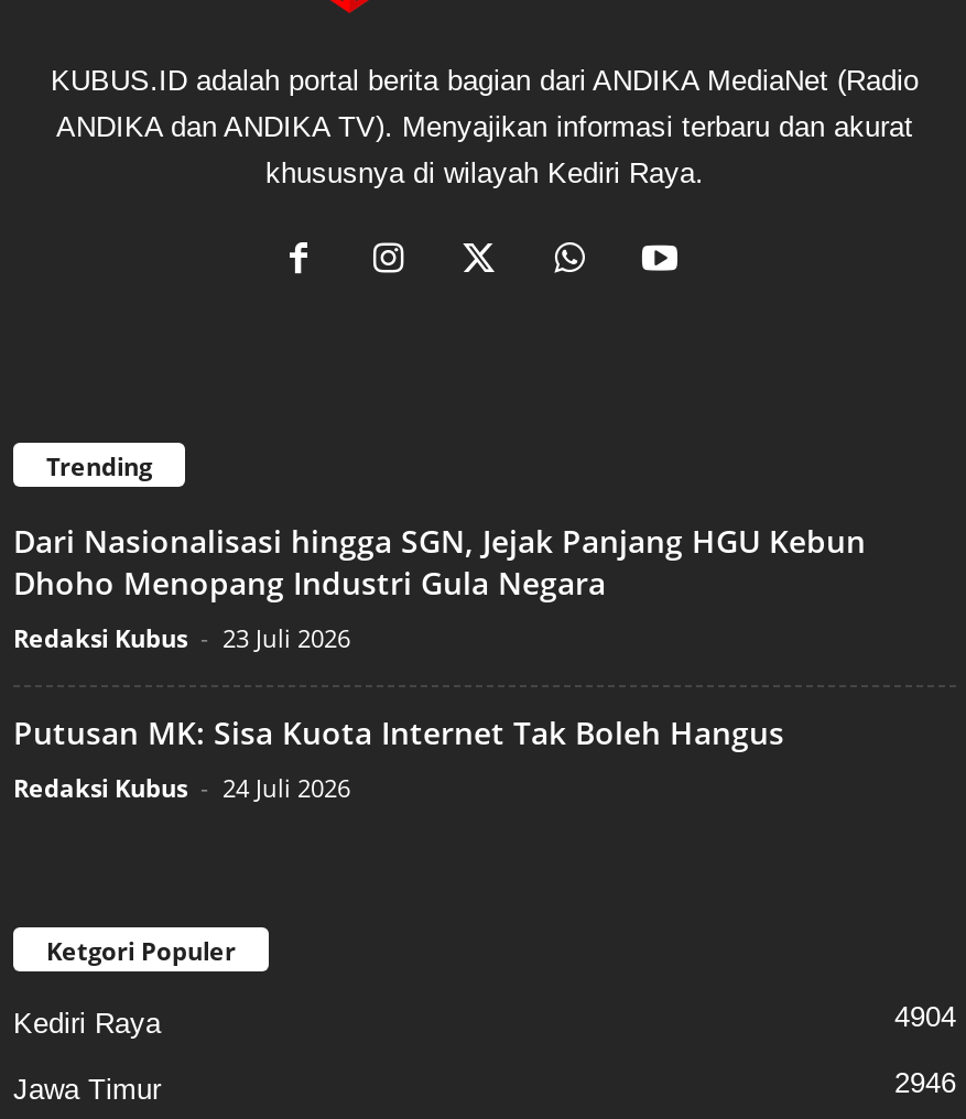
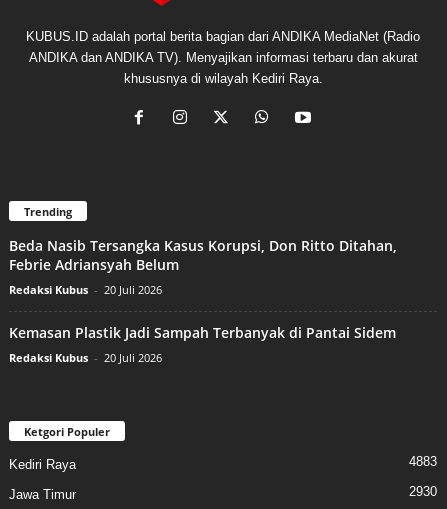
- Dari Nasionalisasi hingga SGN, Jejak Panjang HGU Kebun
- Dhoho Menopang Industri Gula Negara
- Redaksi Kubus - 23 Juli 2026
+ Beda Nasib Tersangka Kasus Korupsi, Don Ritto Ditahan,
+ Febrie Adriansyah Belum
+ Redaksi Kubus - 20 Juli 2026

- Putusan MK: Sisa Kuota Internet Tak Boleh Hangus
- Redaksi Kubus - 24 Juli 2026
+ Kemasan Plastik Jadi Sampah Terbanyak di Pantai Sidem
+ Redaksi Kubus - 20 Juli 2026

- 4904
+ 4883

- 2946
+ 2930
